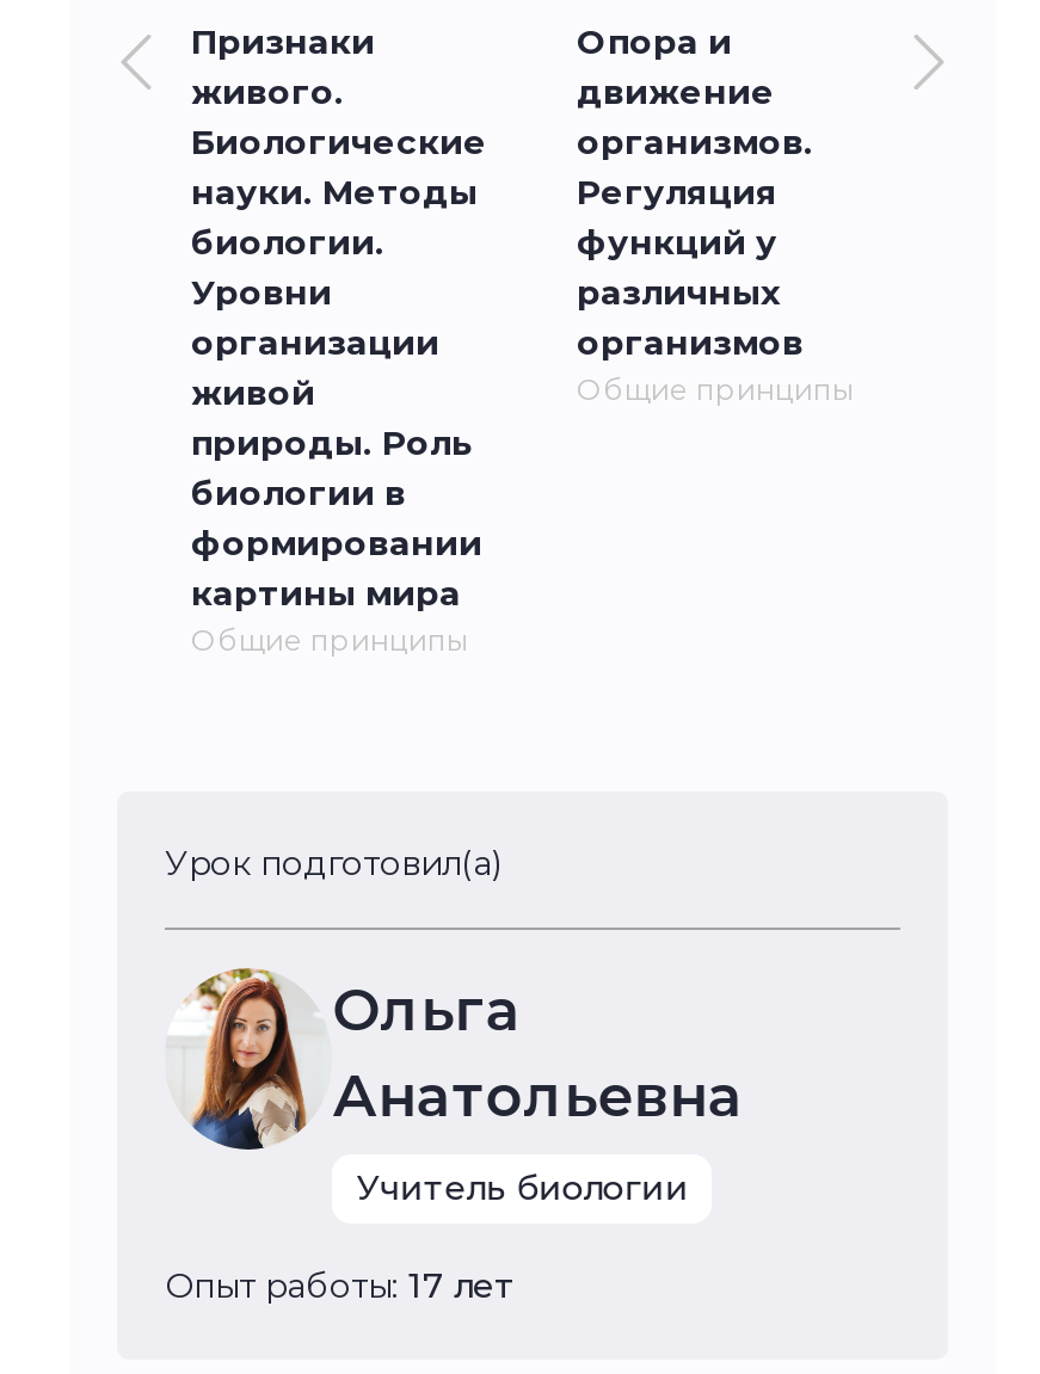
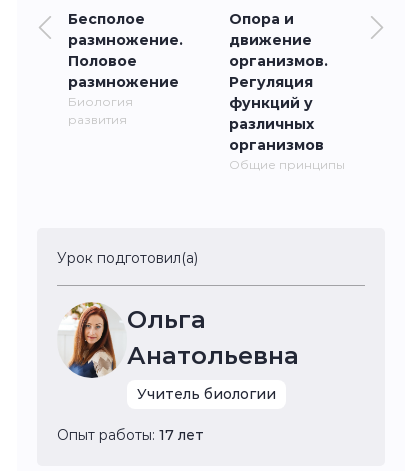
- Признаки
- живого.
- Биологические
- науки. Методы
- биологии.
- Уровни
- организации
- живой
- природы. Роль
- биологии в
- формировании
- картины мира
- Общие принципы
+ Бесполое
+ размножение.
+ Половое
+ размножение
+ Биология
+ развития
